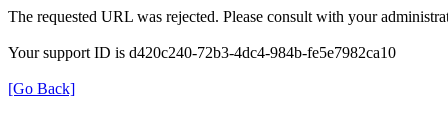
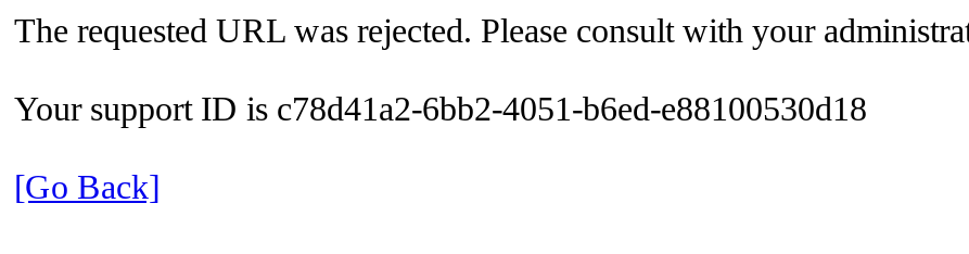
- Your support ID is d420c240-72b3-4dc4-984b-fe5e7982ca10
+ Your support ID is c78d41a2-6bb2-4051-b6ed-e88100530d18
